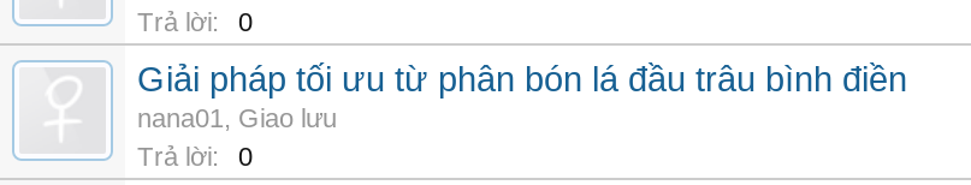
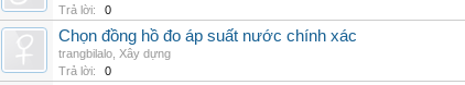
- Giải pháp tối ưu từ phân bón lá đầu trâu bình điền
- nana01, Giao lưu
+ Chọn đồng hồ đo áp suất nước chính xác
+ trangbilalo, Xây dựng
